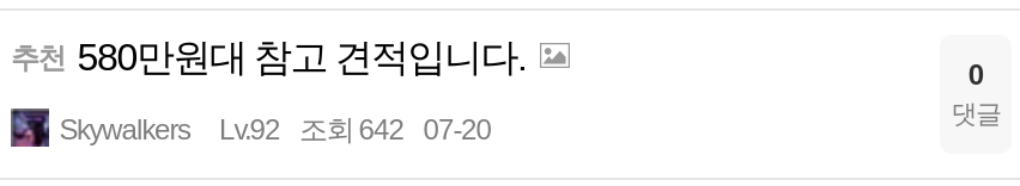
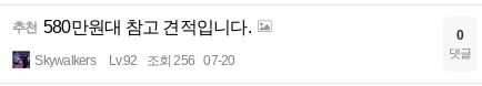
- Skywalkers Lv.92 조회 642 07-20
+ Skywalkers Lv.92 조회 256 07-20
